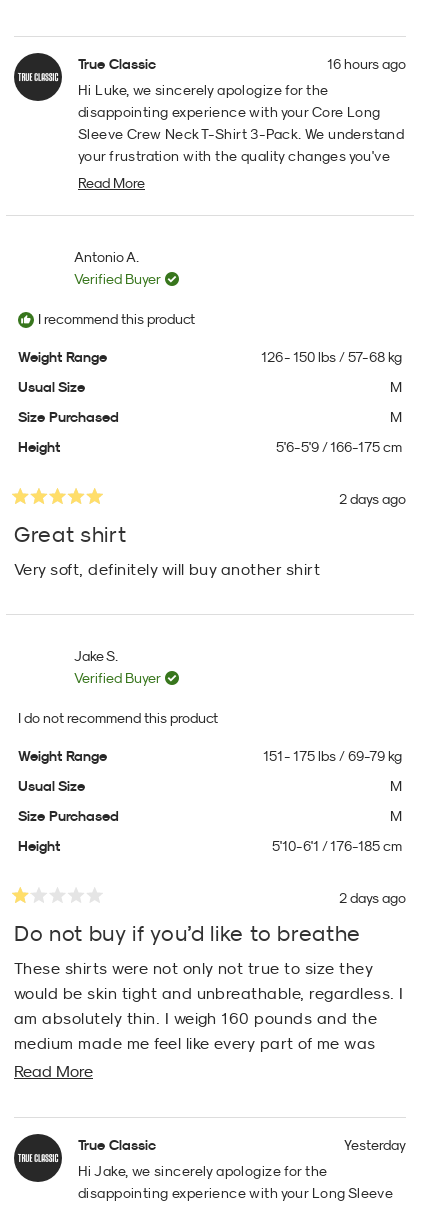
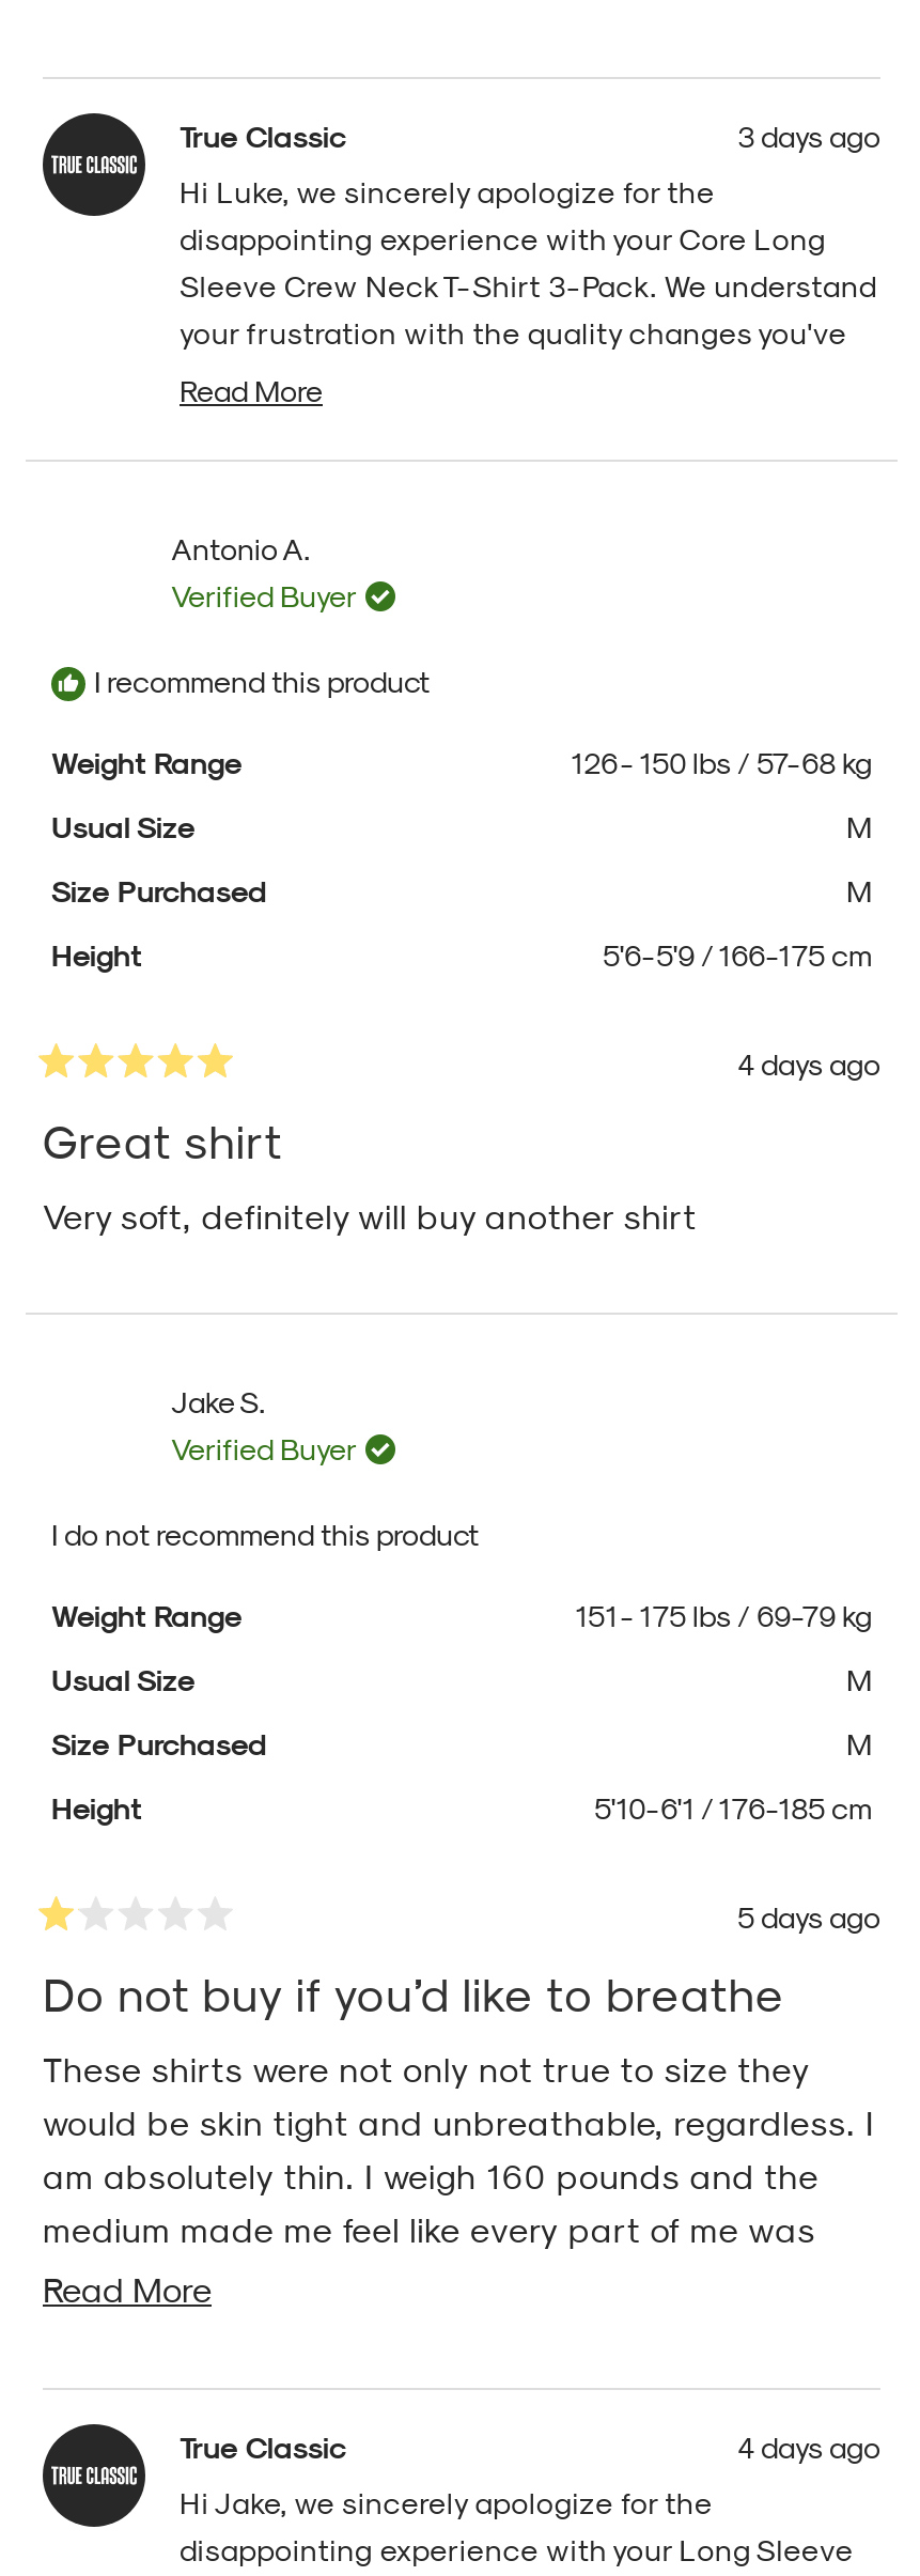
- 16 hours ago
+ 3 days ago

- 2 days ago
+ 4 days ago

- 2 days ago
+ 5 days ago

- Yesterday
+ 4 days ago
